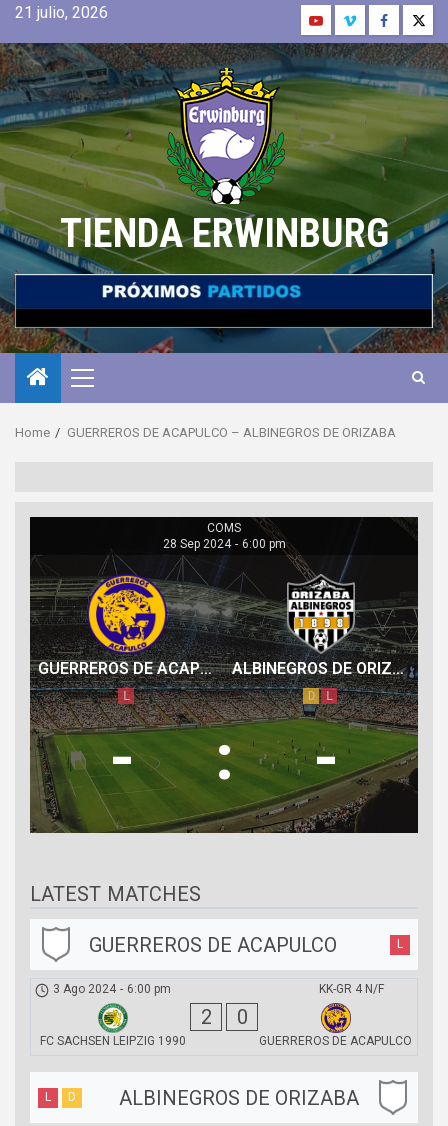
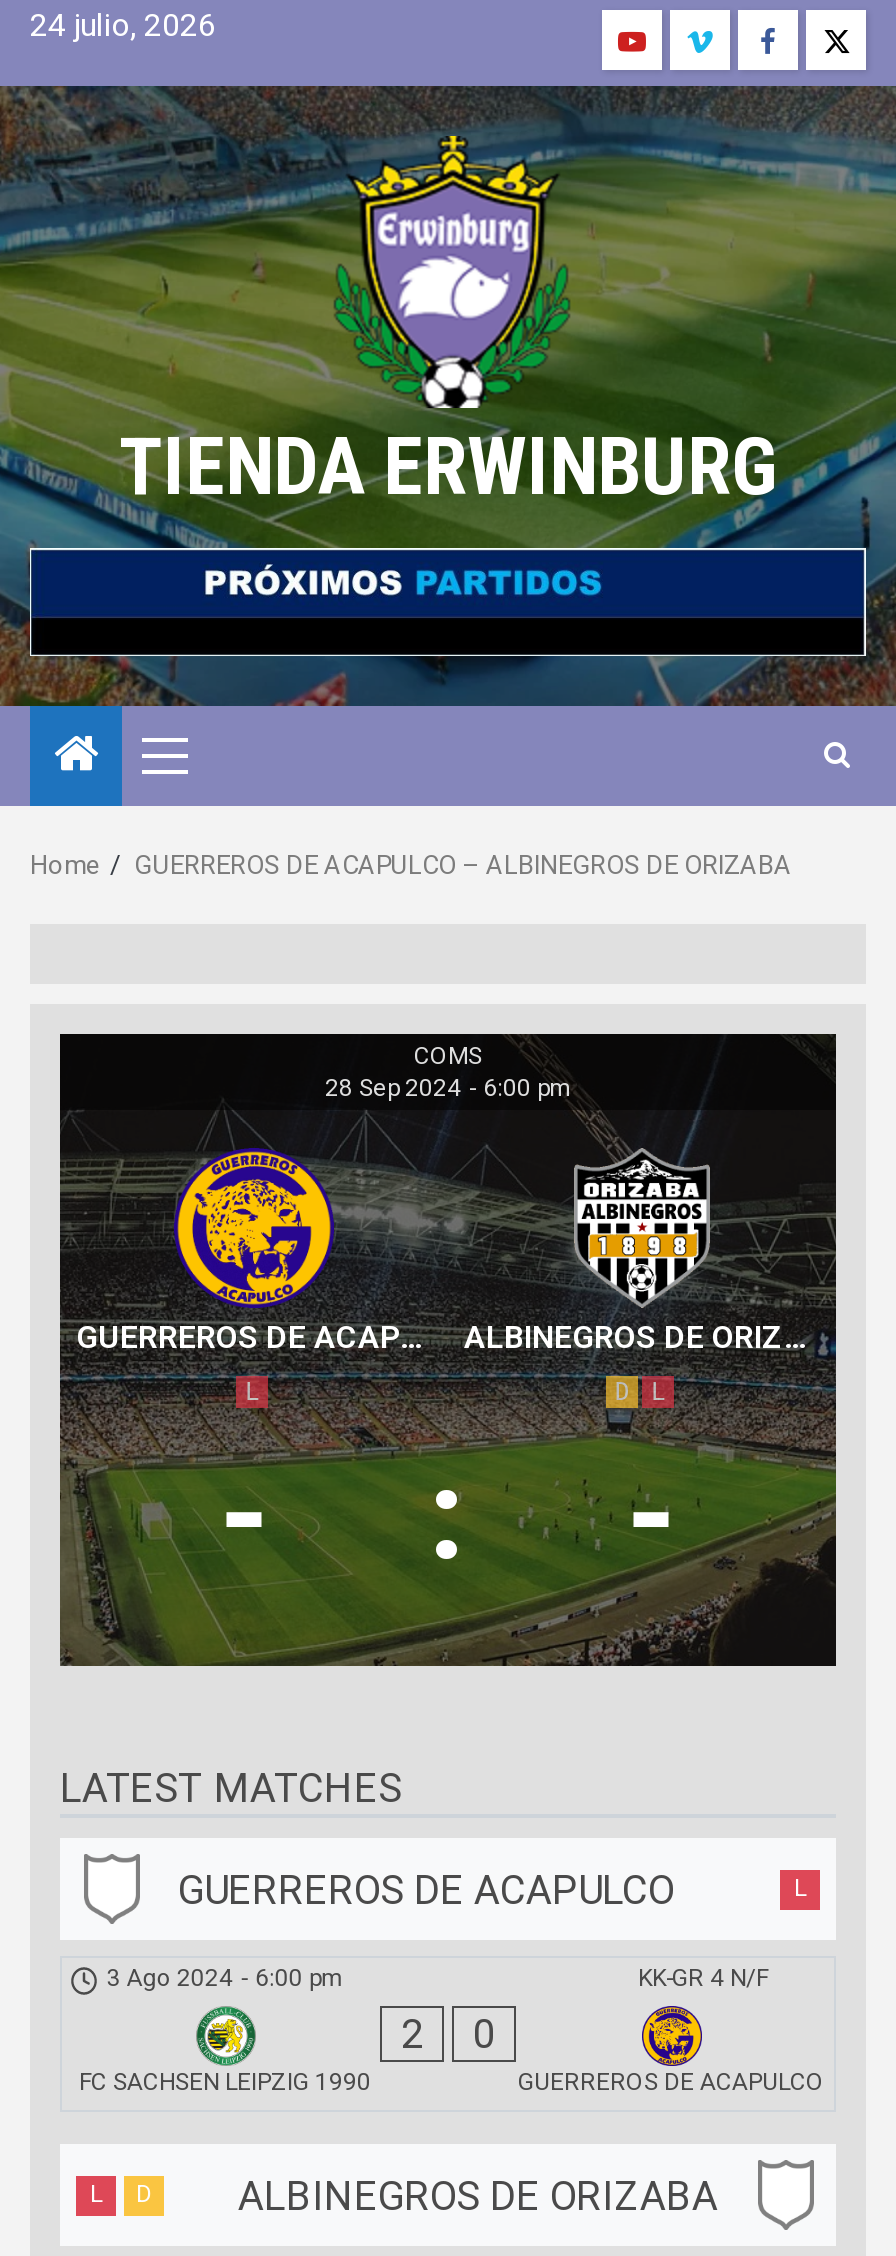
- 21 julio, 2026
+ 24 julio, 2026
